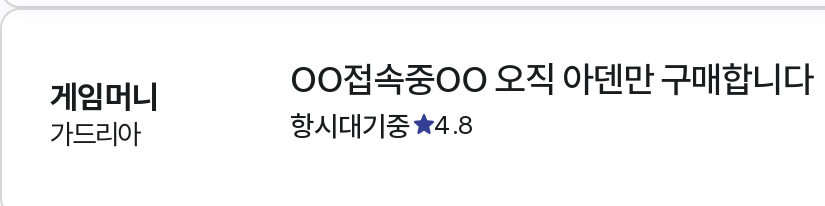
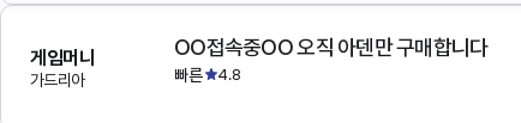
- 항시대기중
+ 빠른
